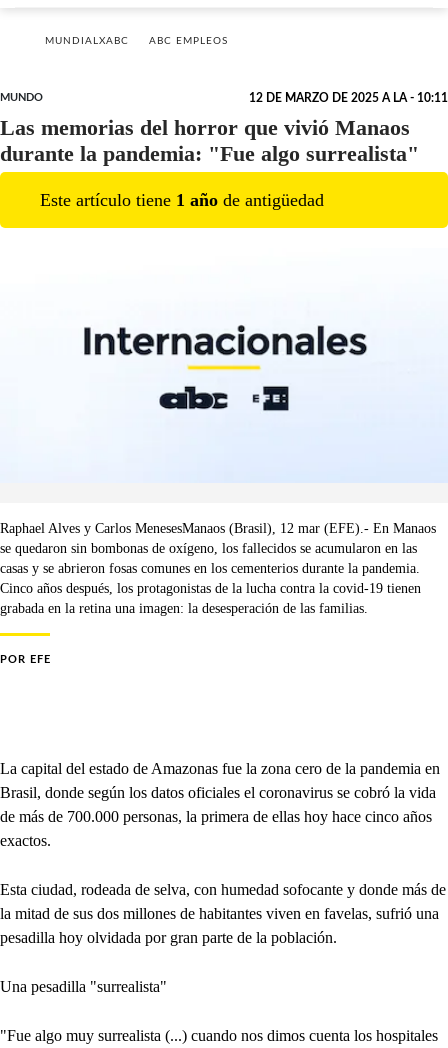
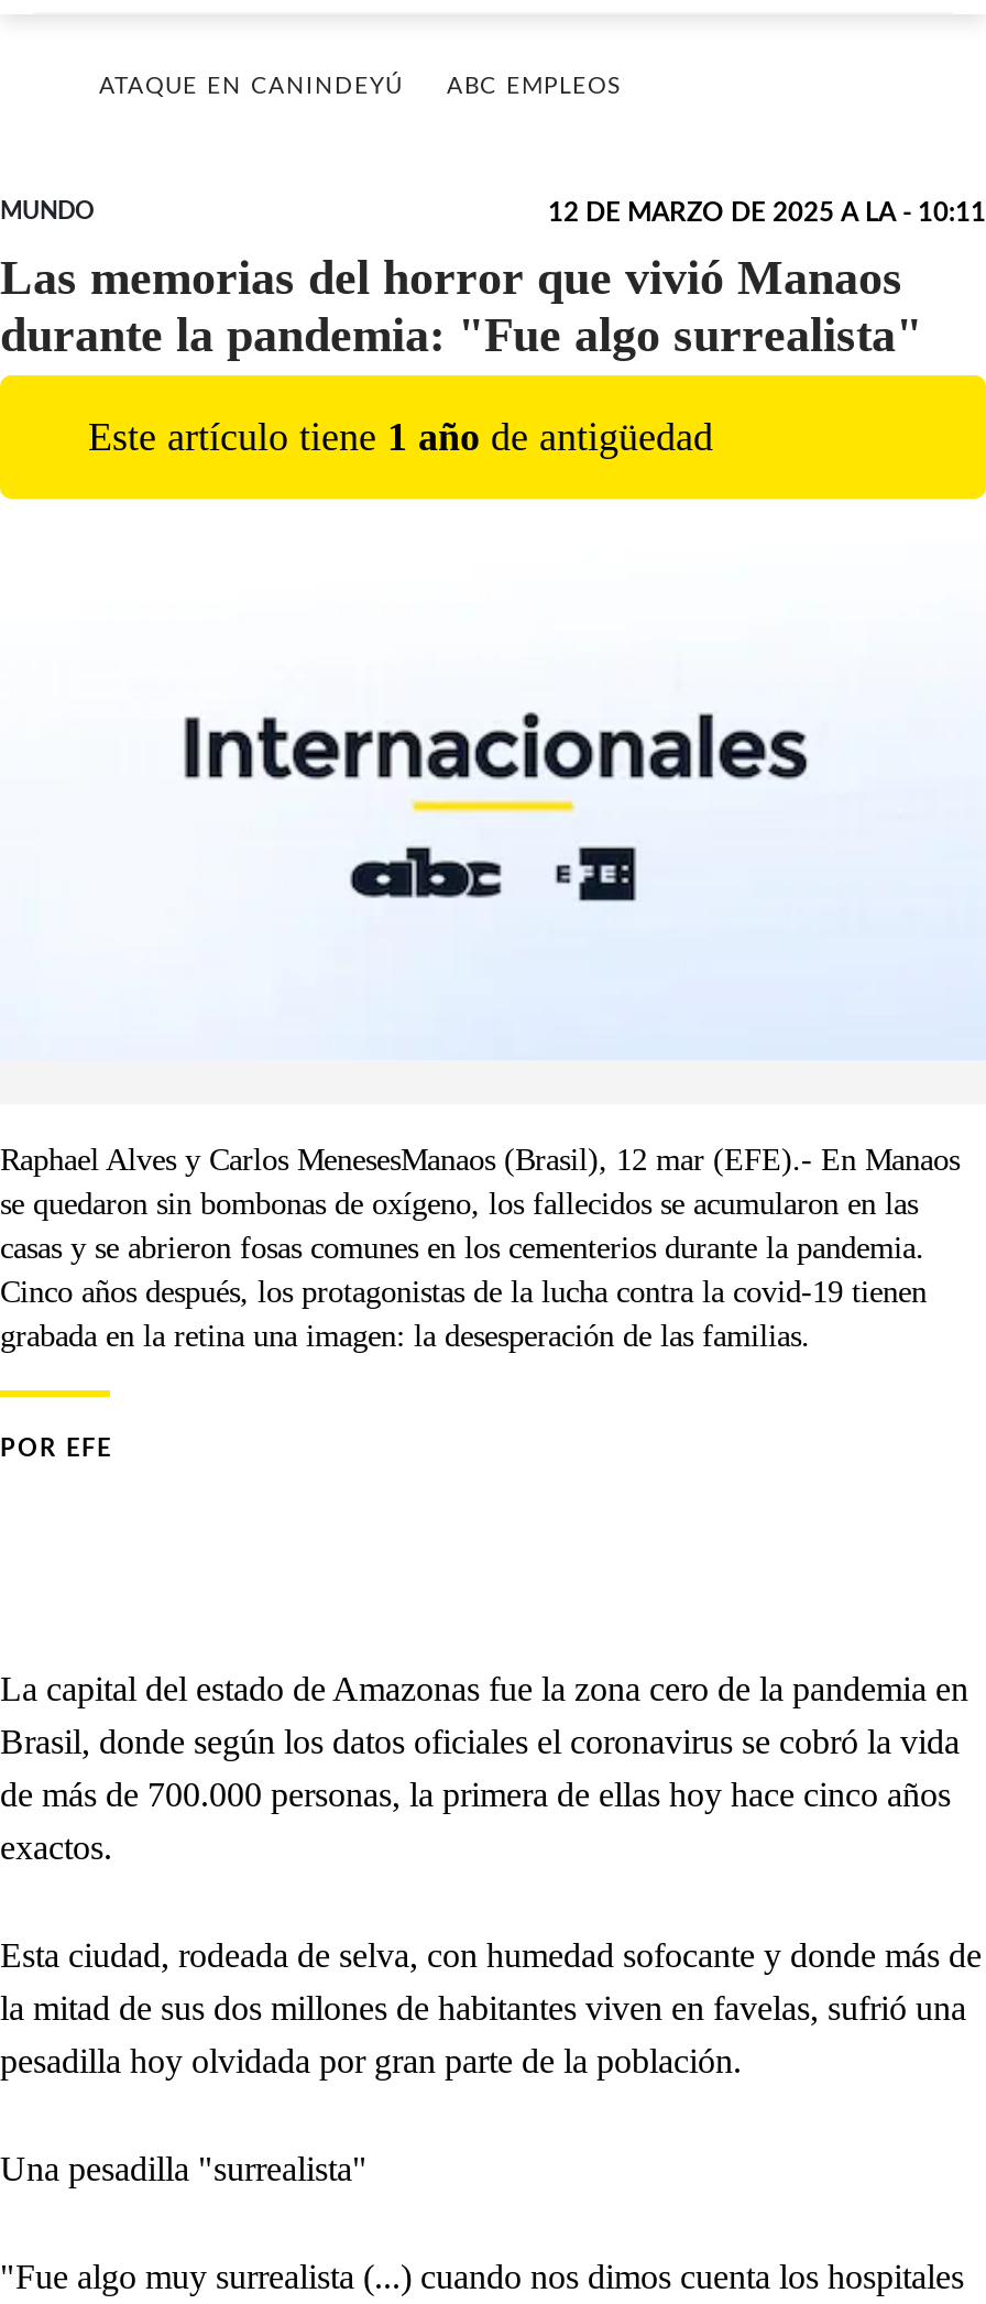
- MUNDIALXABC
+ ATAQUE EN CANINDEYÚ
